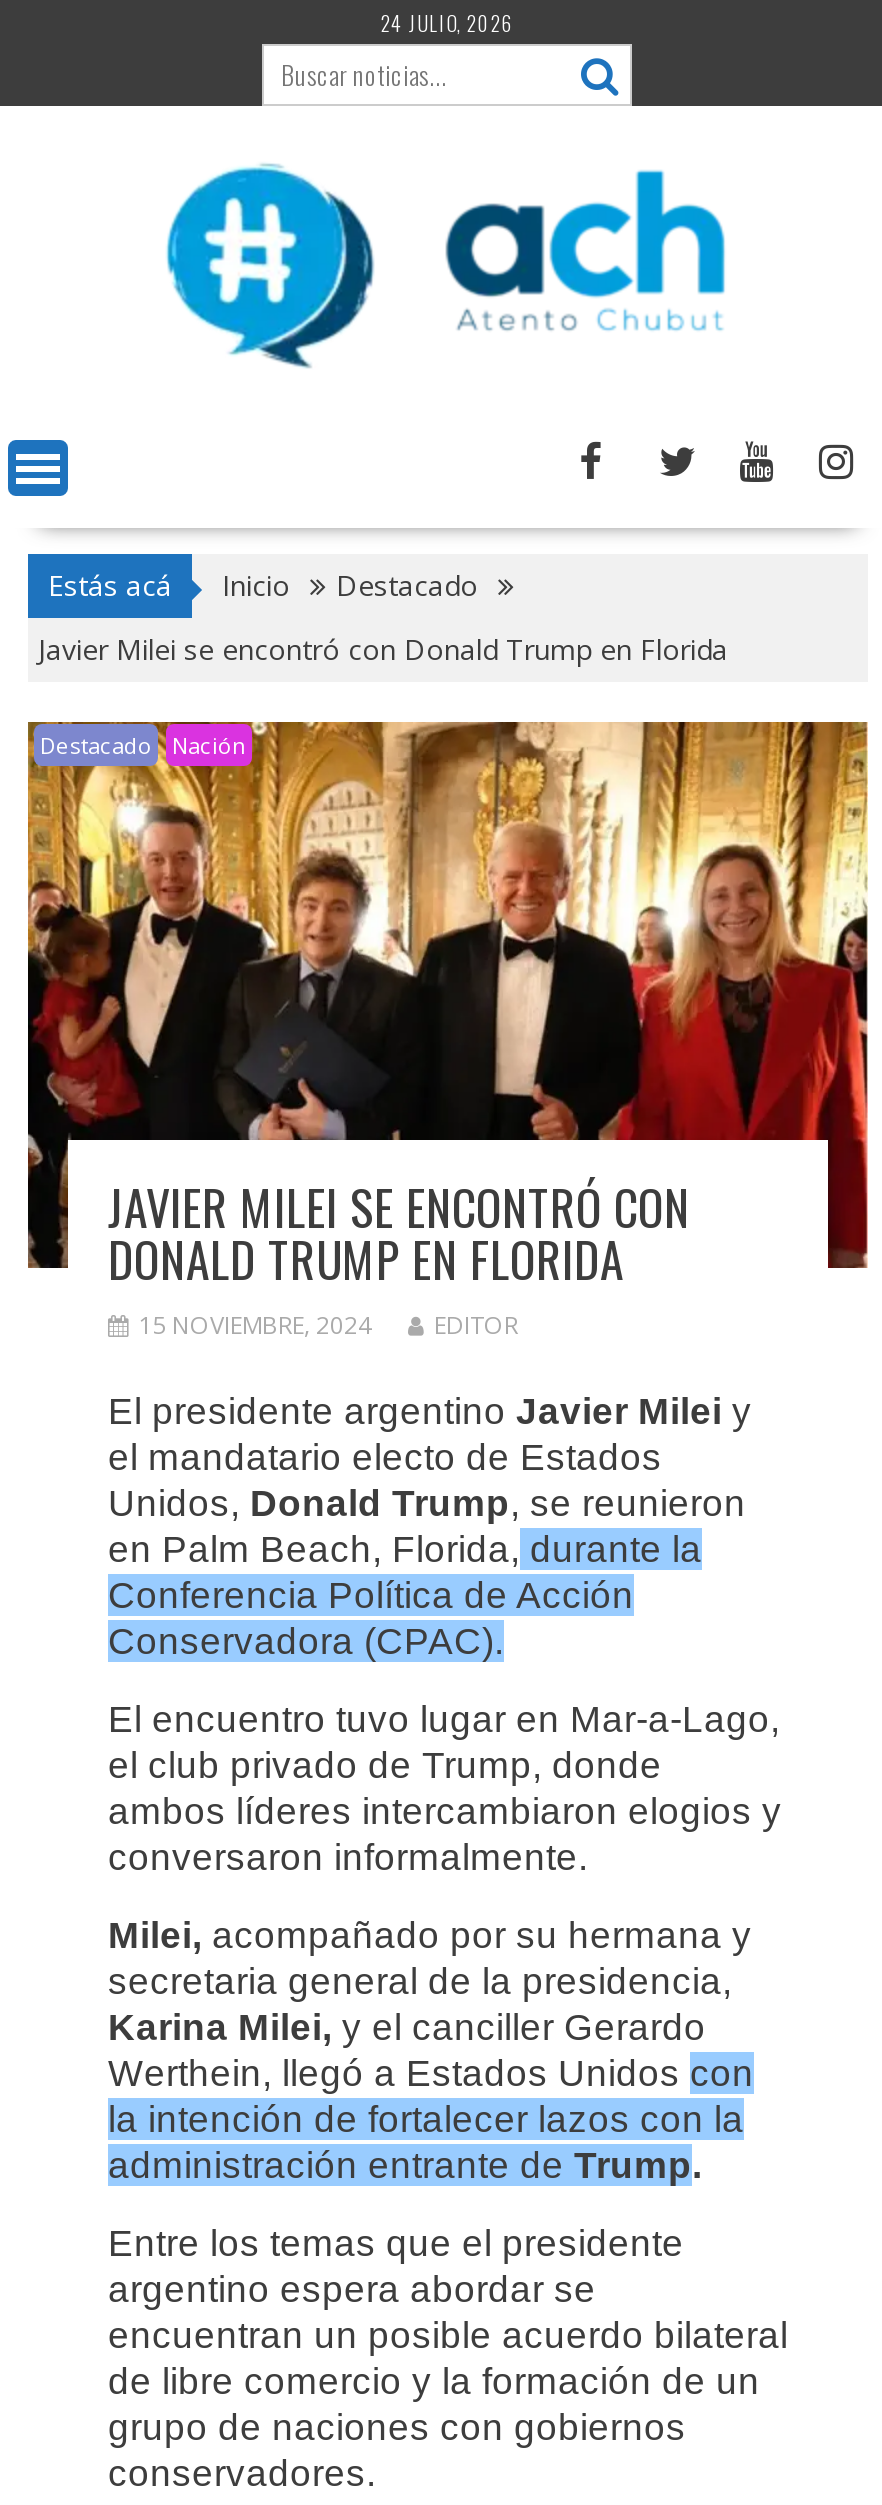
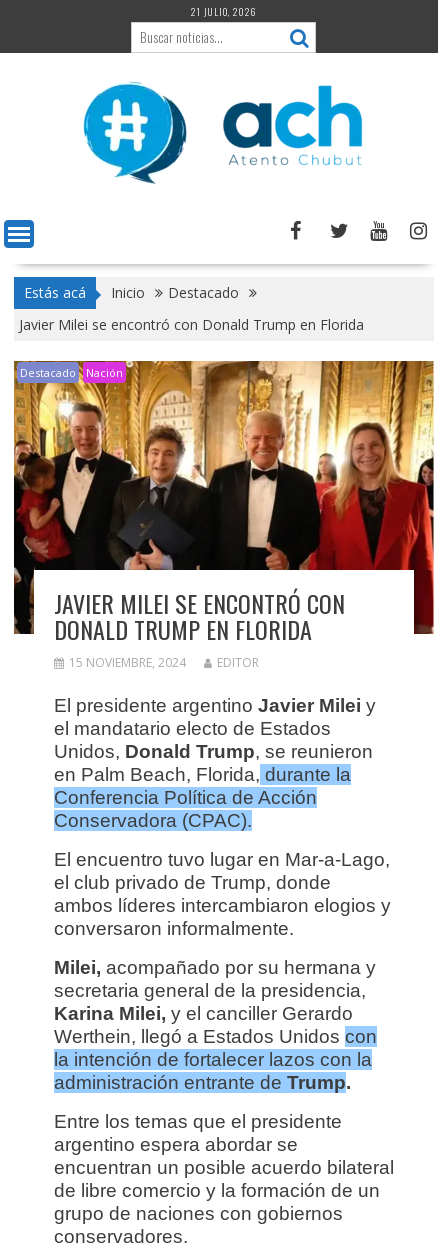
- 24 JULIO, 2026
+ 21 JULIO, 2026
